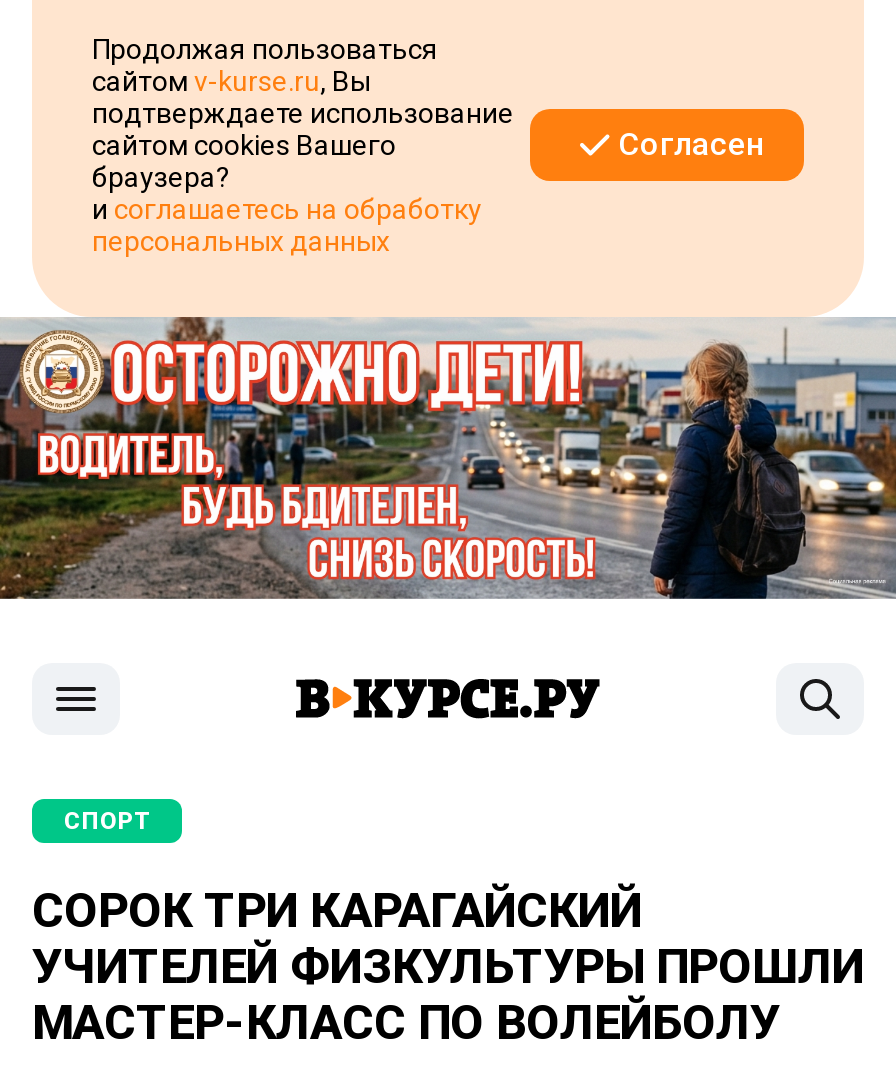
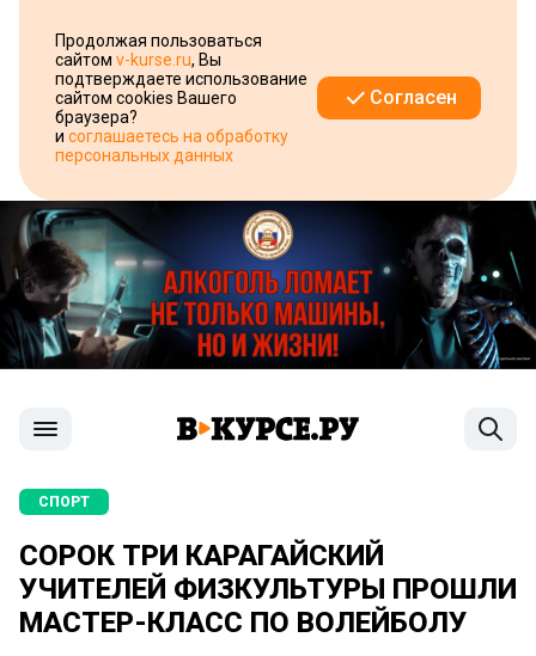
- [image]
+ [image]
